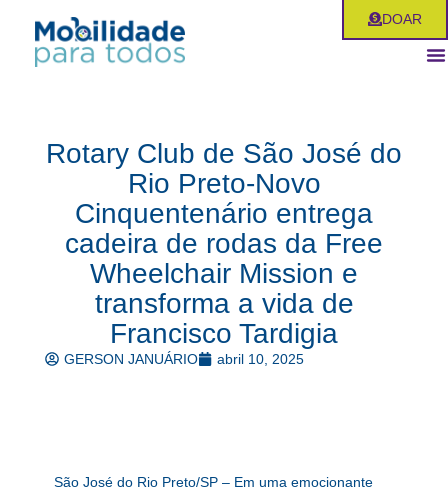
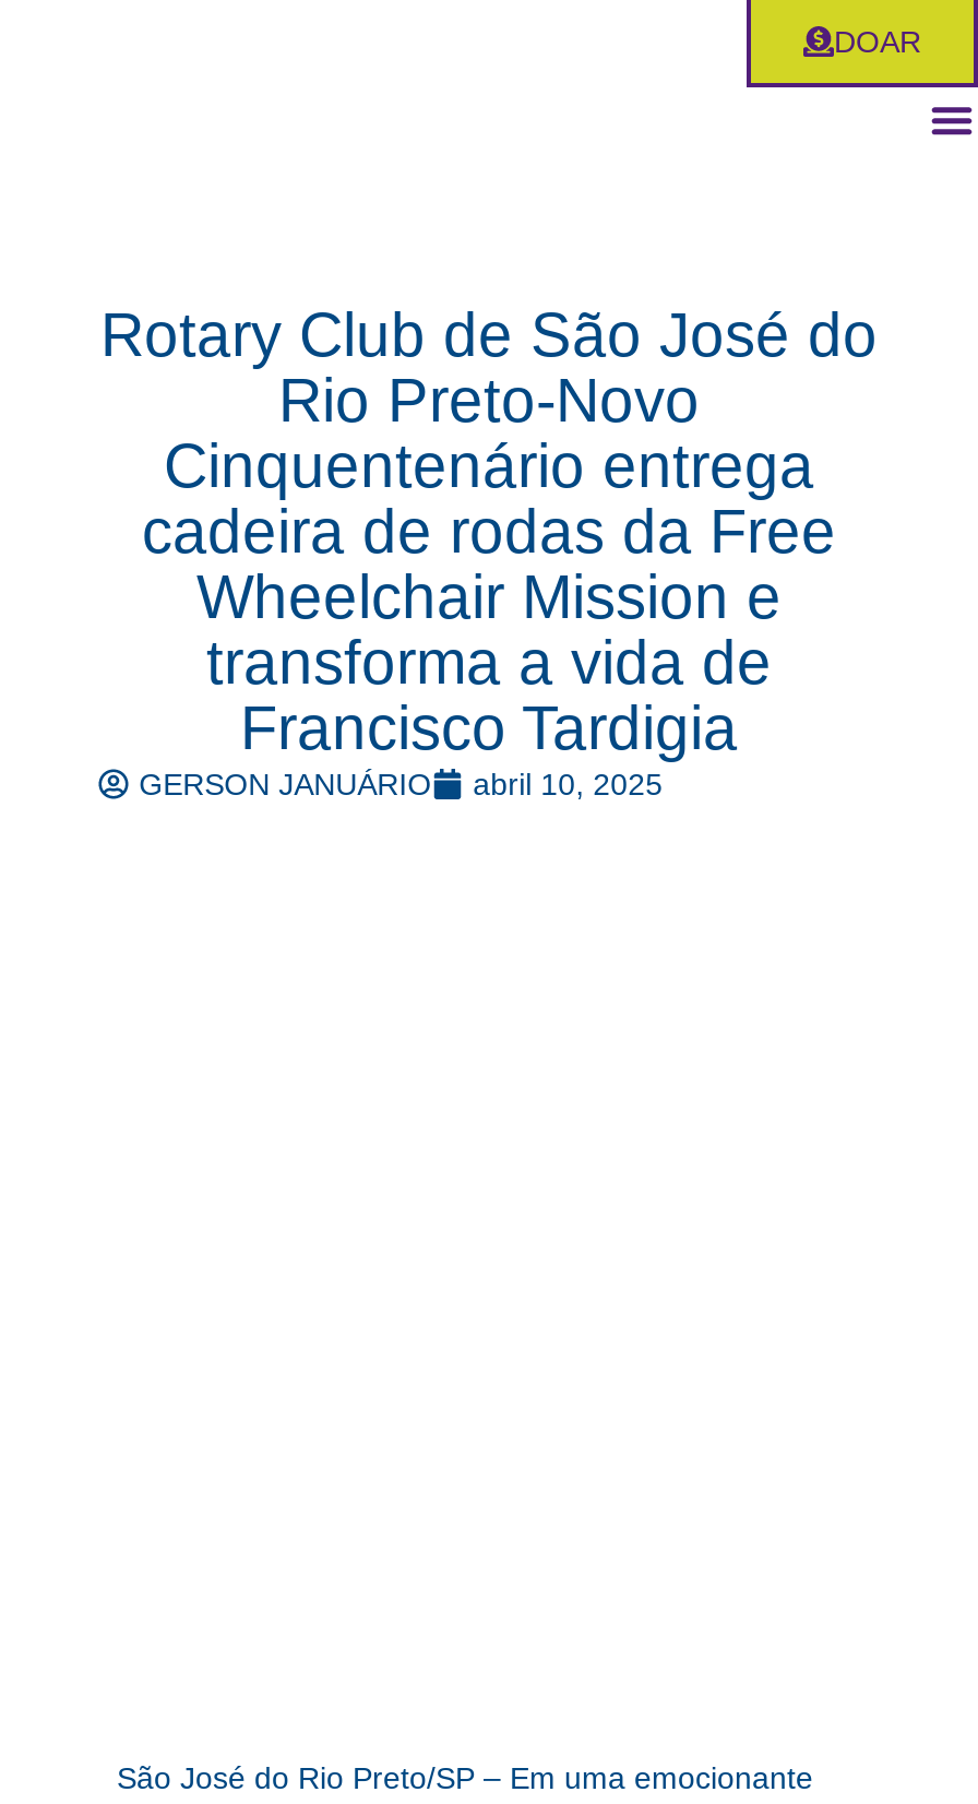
- [image]
